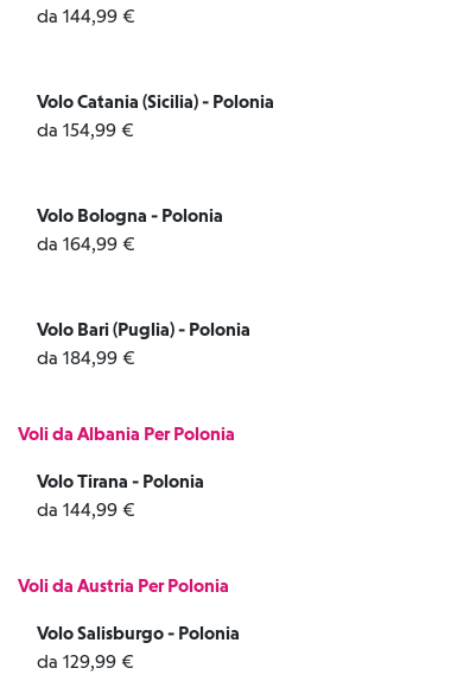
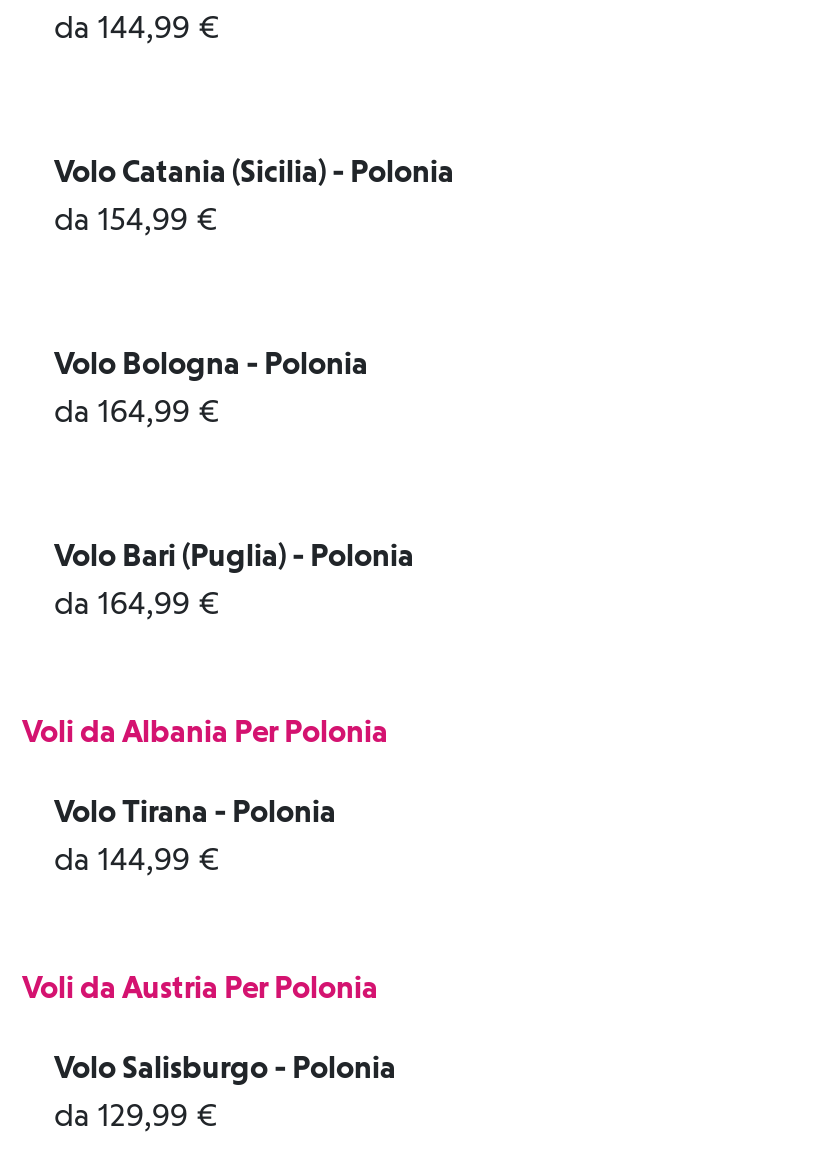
- da 184,99 €
+ da 164,99 €
